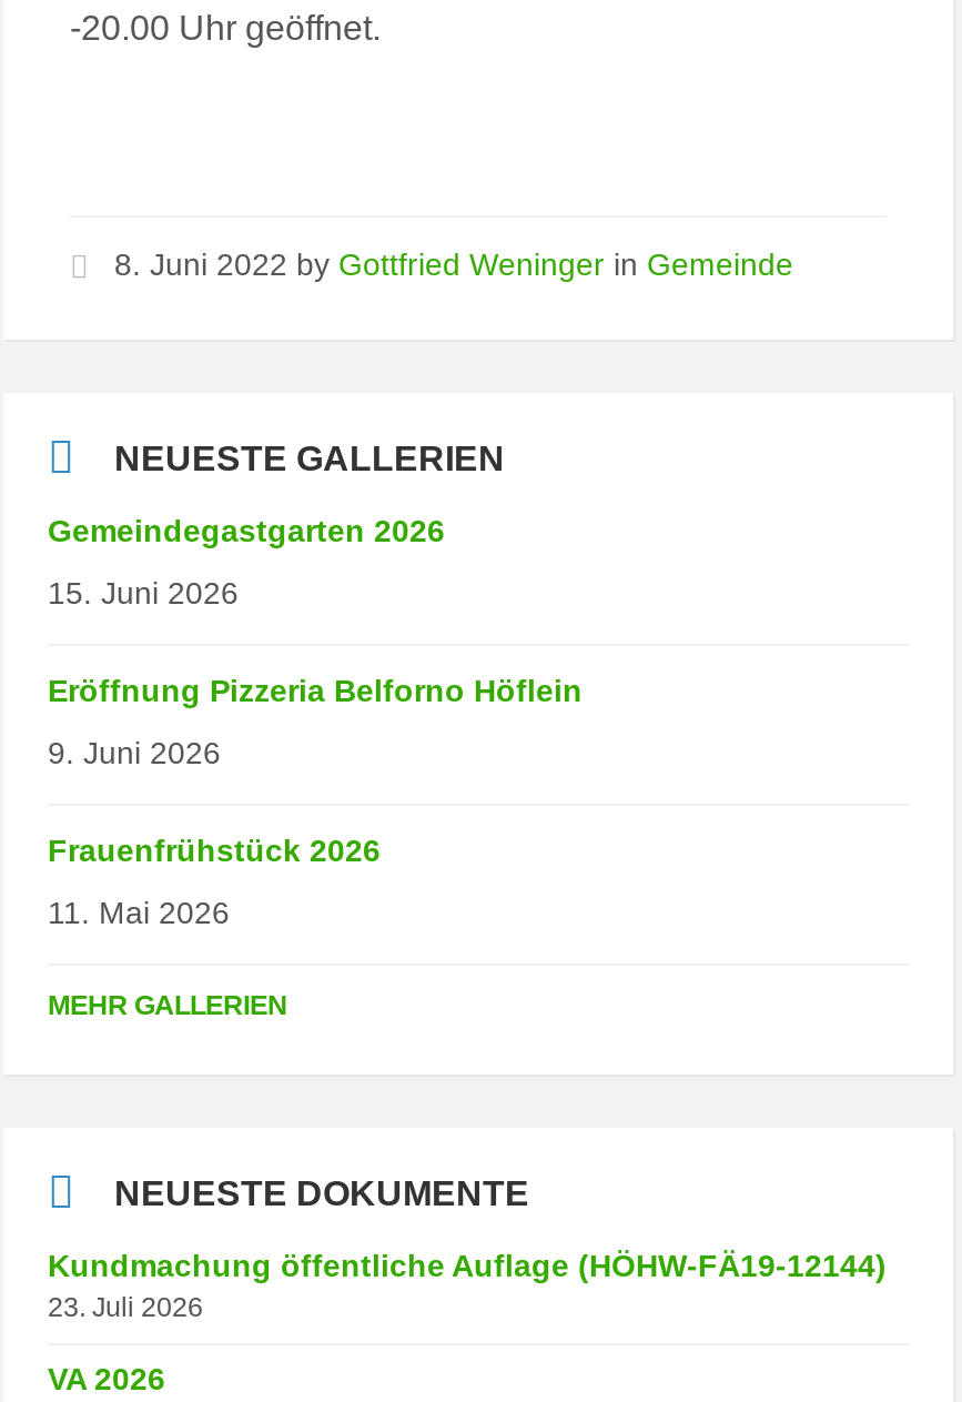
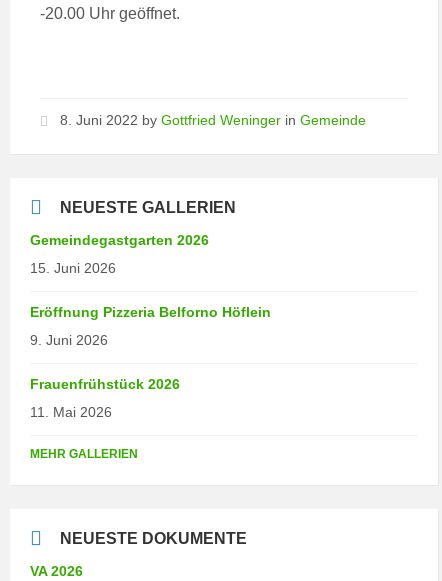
- Kundmachung öffentliche Auflage (HÖHW-FÄ19-12144)
- 23. Juli 2026
